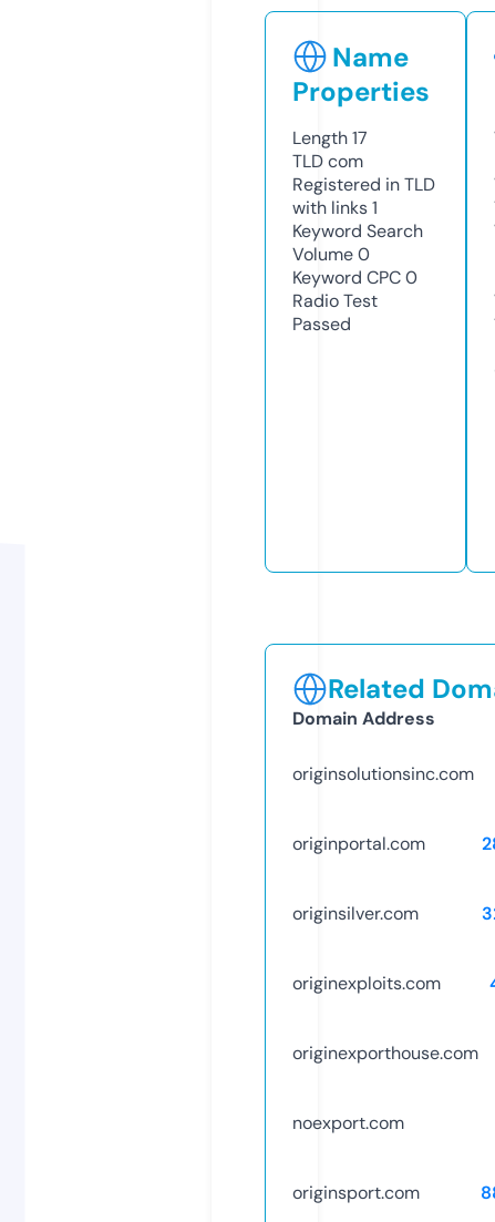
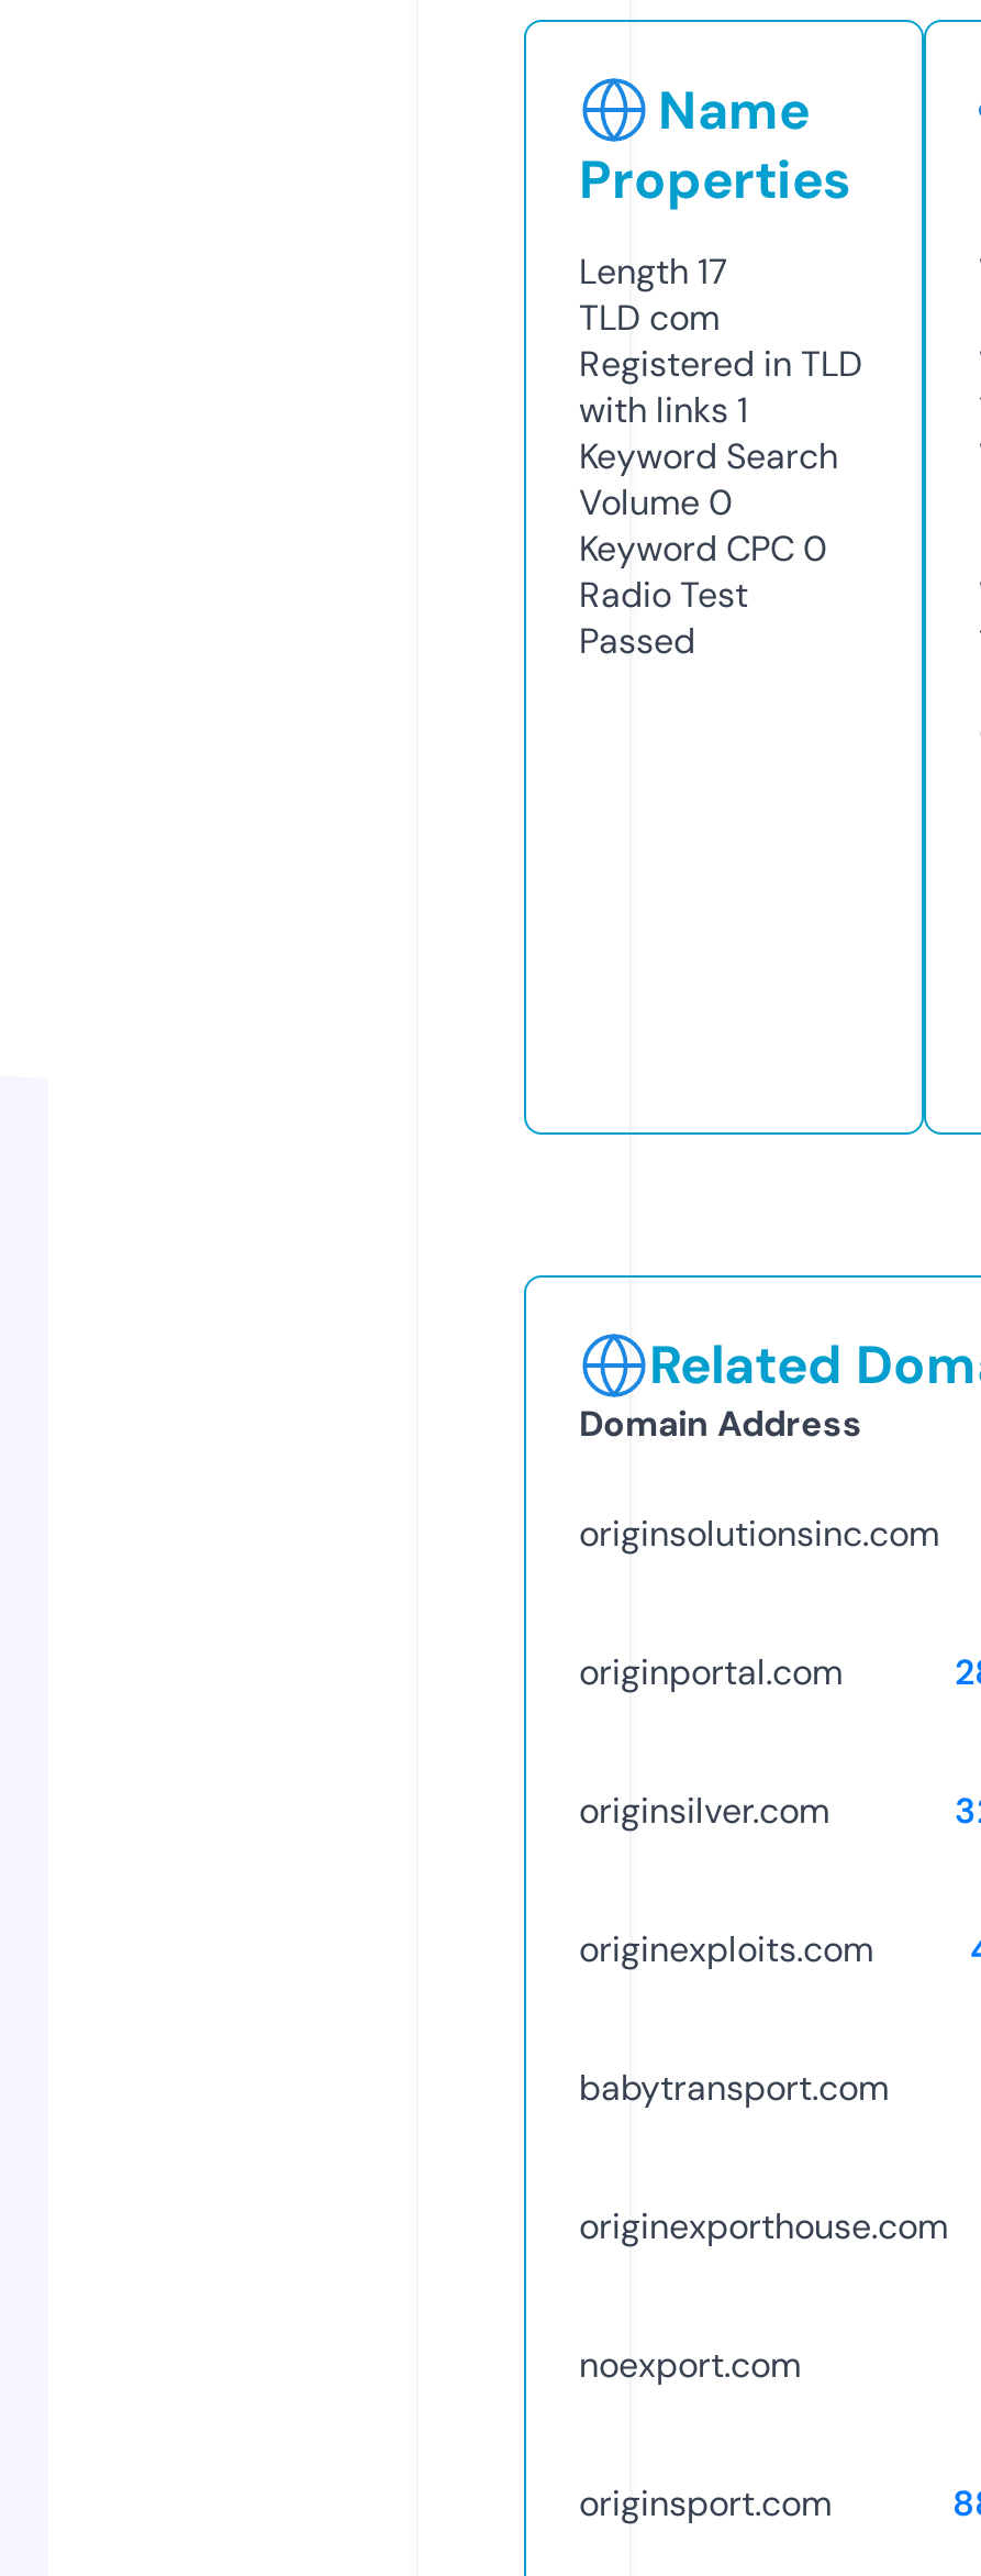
+ babytransport.com
